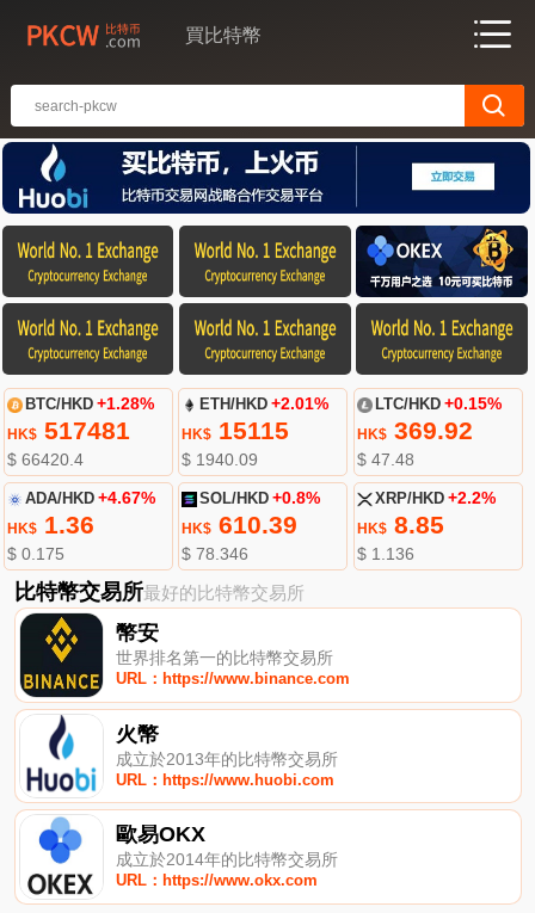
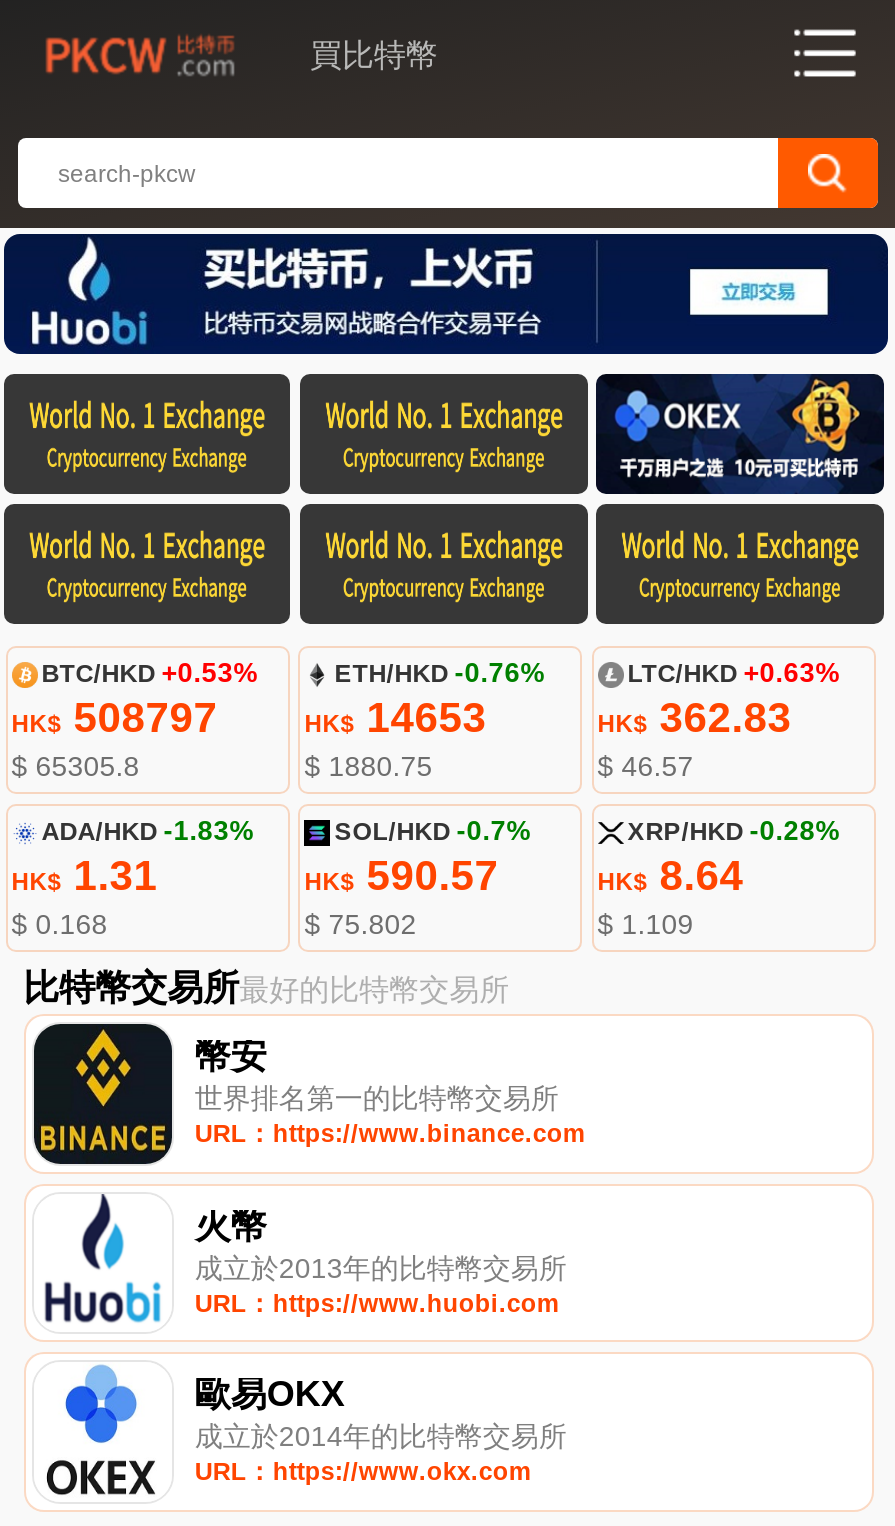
- BTC/HKD +1.28%
- HK$517481
- $ 66420.4
+ BTC/HKD +0.53%
+ HK$508797
+ $ 65305.8

- ETH/HKD +2.01%
- HK$15115
- $ 1940.09
+ ETH/HKD -0.76%
+ HK$14653
+ $ 1880.75

- LTC/HKD +0.15%
- HK$369.92
- $ 47.48
+ LTC/HKD +0.63%
+ HK$362.83
+ $ 46.57

- ADA/HKD +4.67%
- HK$1.36
- $ 0.175
+ ADA/HKD -1.83%
+ HK$1.31
+ $ 0.168

- SOL/HKD +0.8%
- HK$610.39
- $ 78.346
+ SOL/HKD -0.7%
+ HK$590.57
+ $ 75.802

- XRP/HKD +2.2%
- HK$8.85
- $ 1.136
+ XRP/HKD -0.28%
+ HK$8.64
+ $ 1.109
